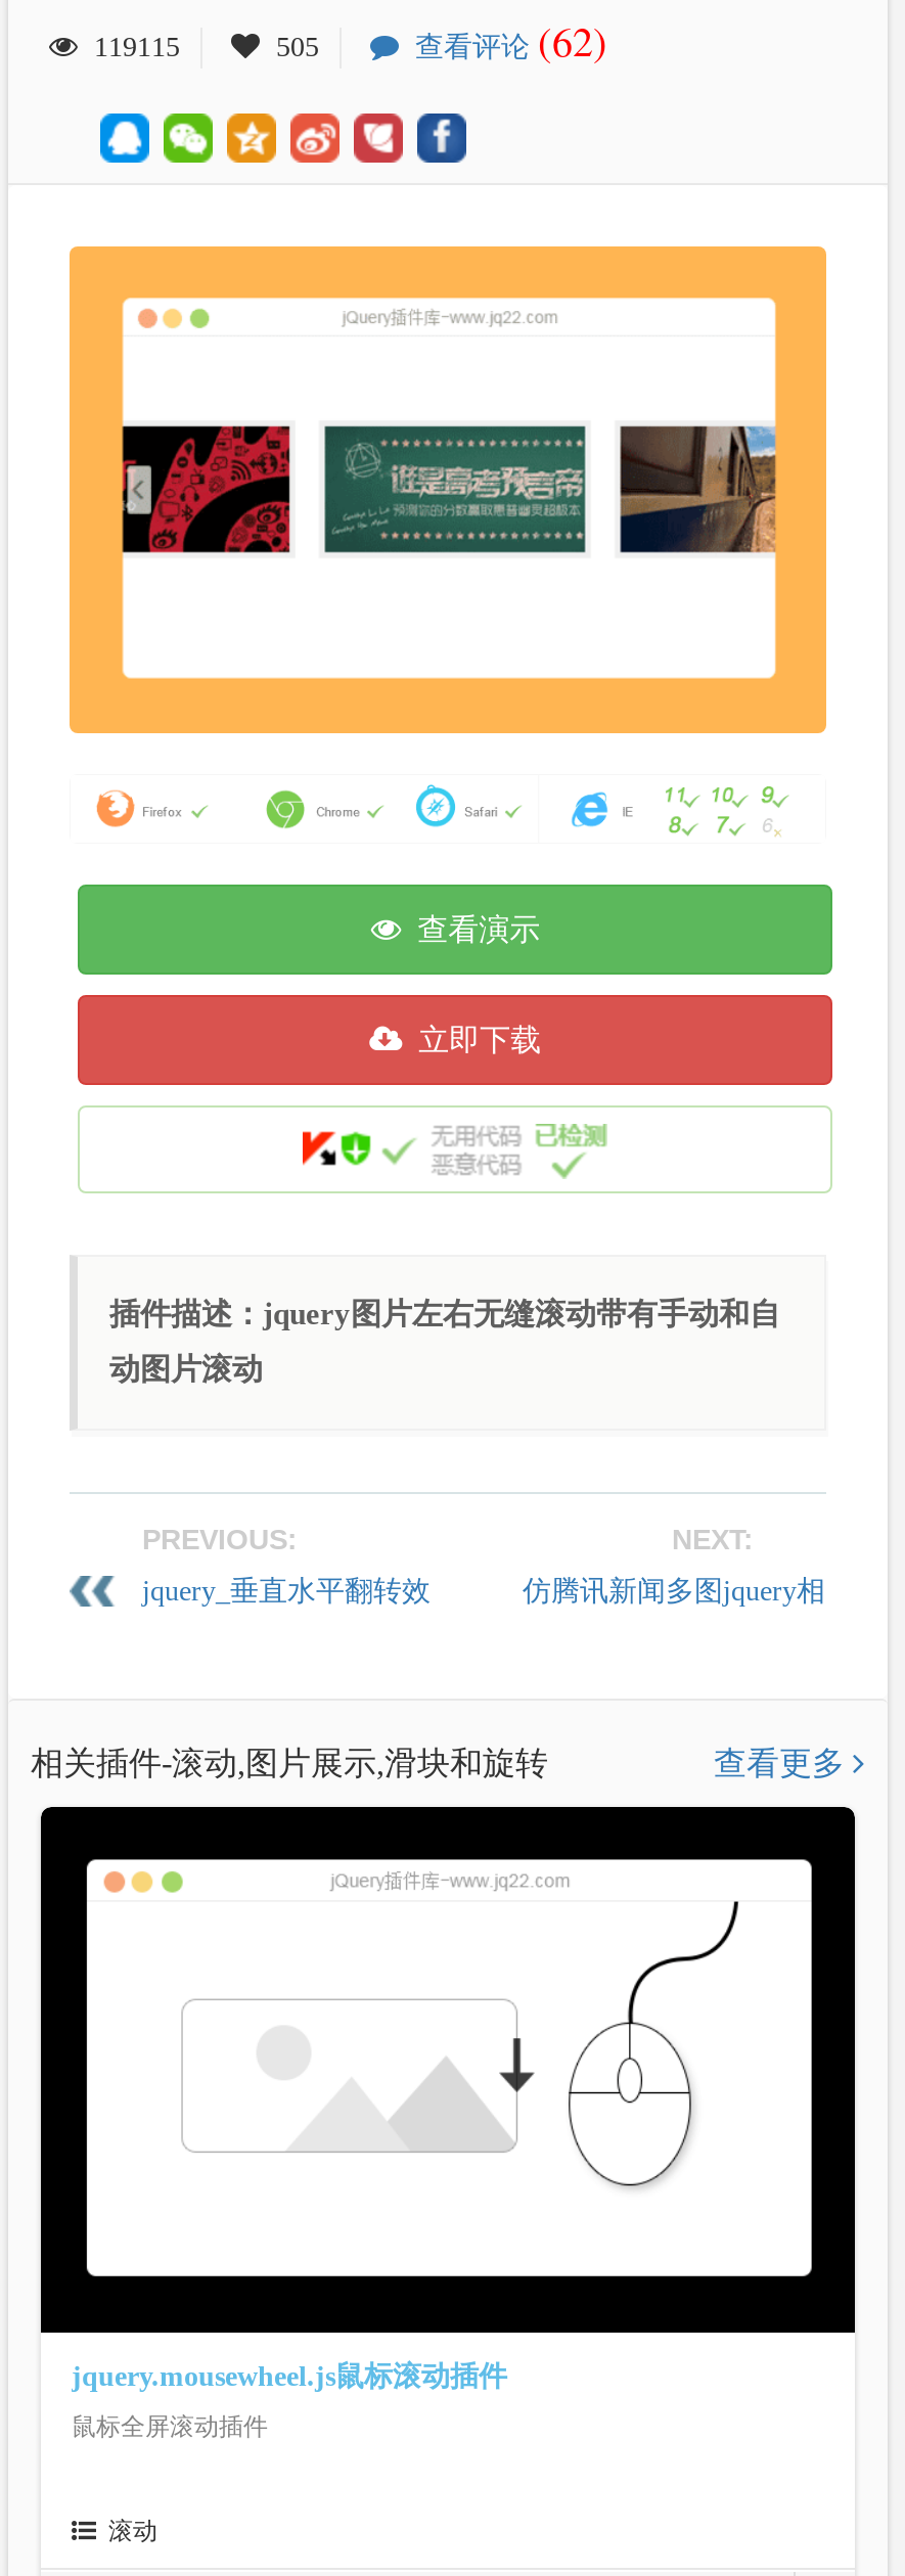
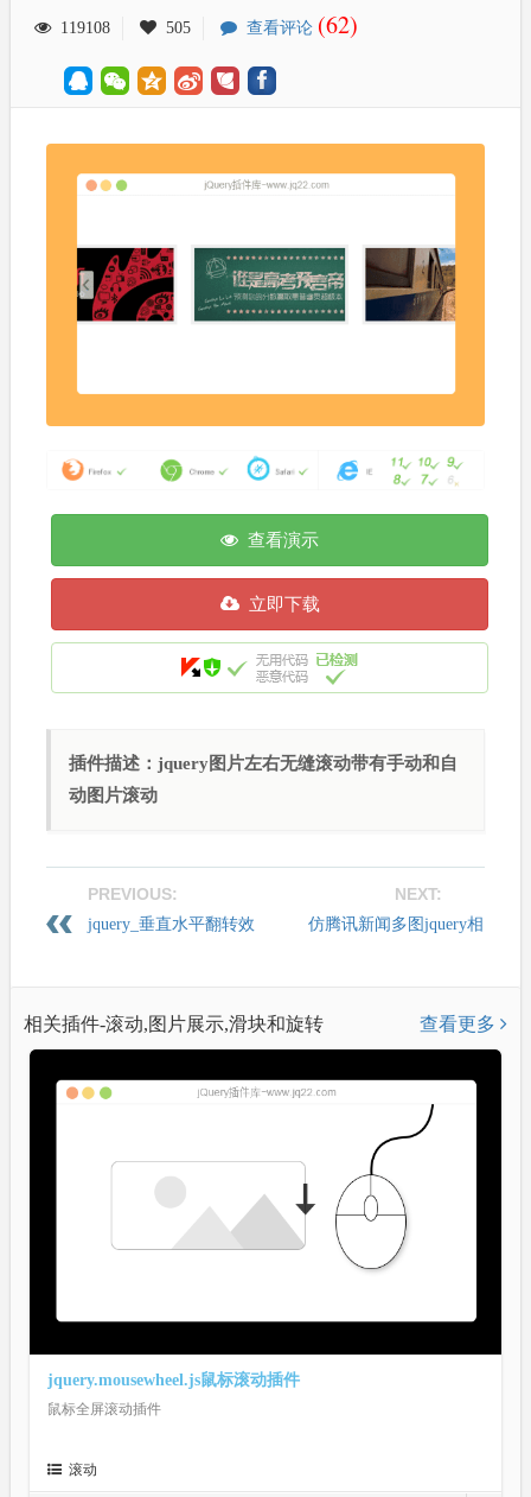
- 119115
+ 119108
